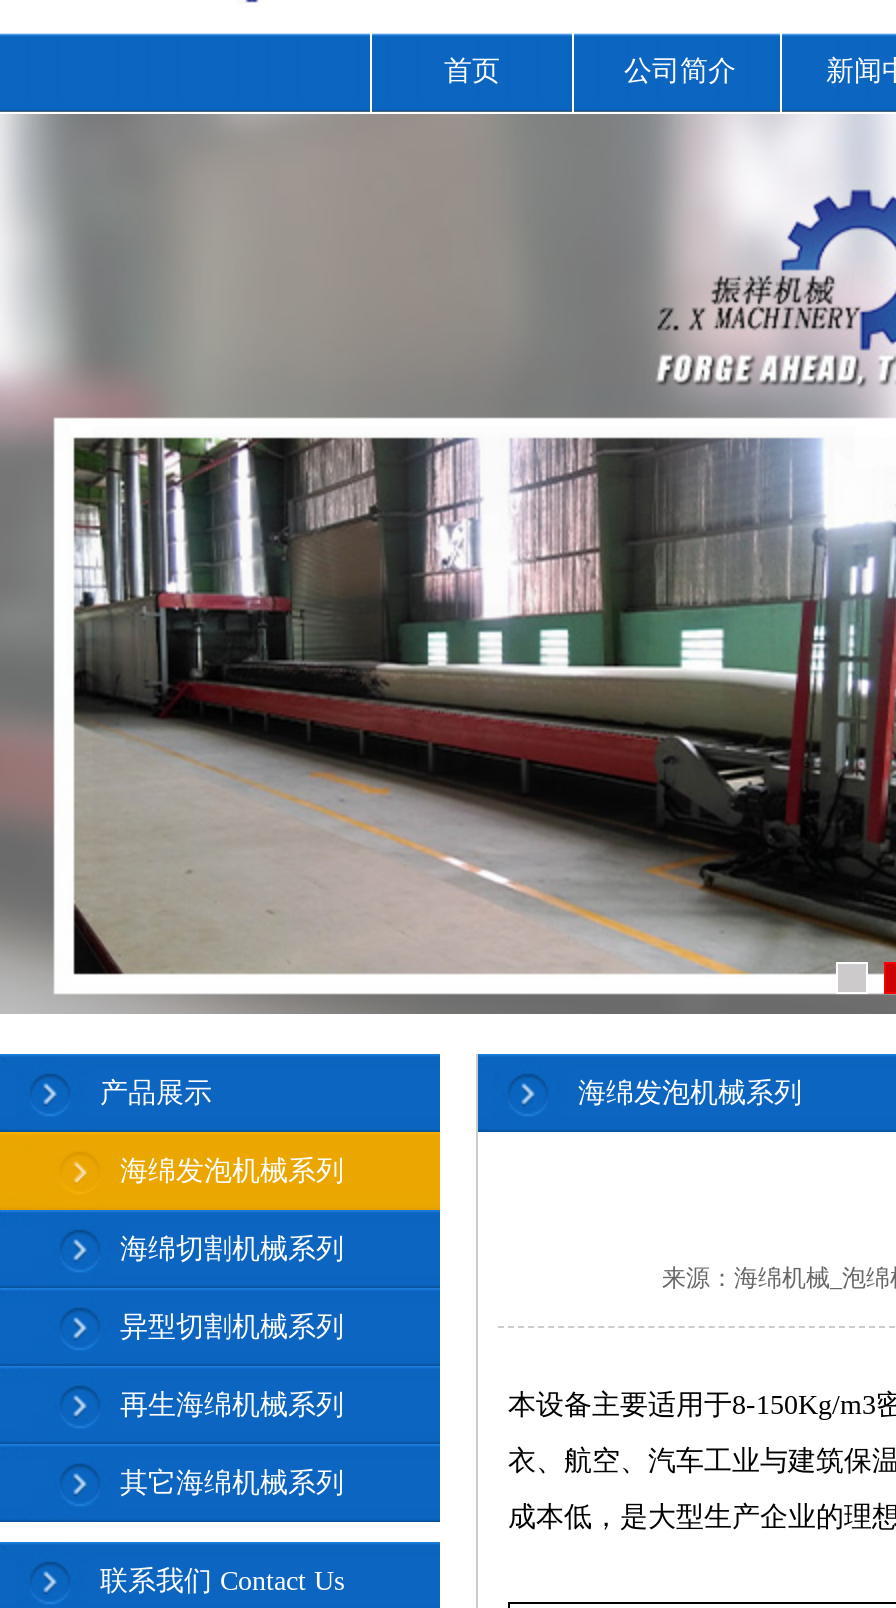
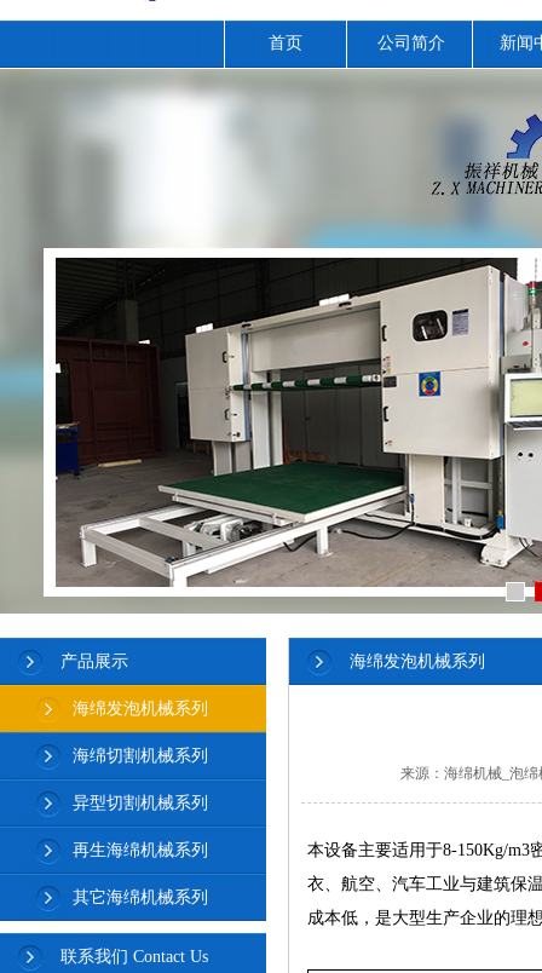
- [image]
+ [image]
